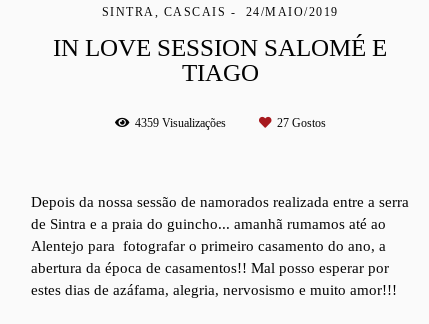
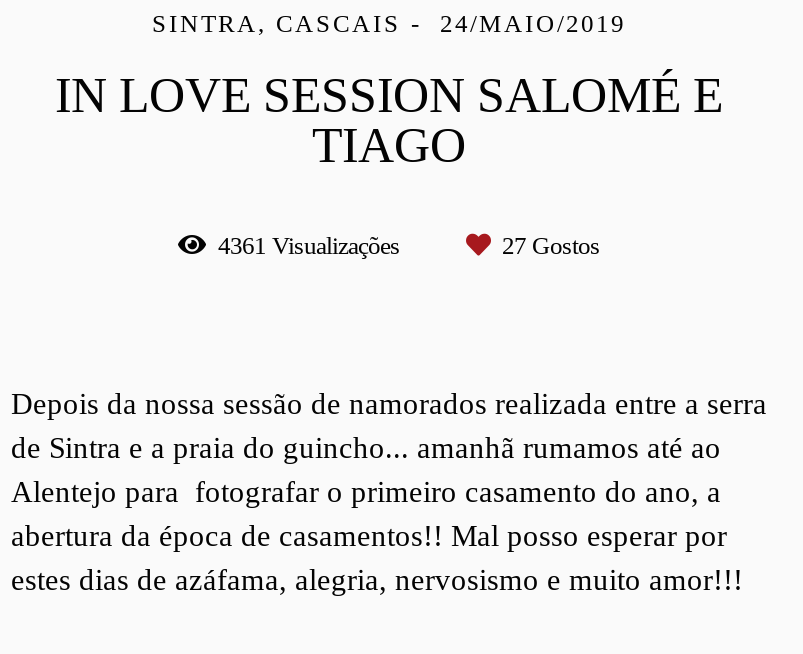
- 4359 Visualizações
+ 4361 Visualizações
